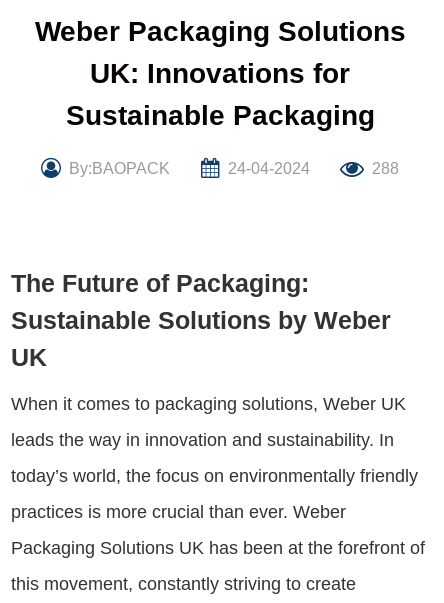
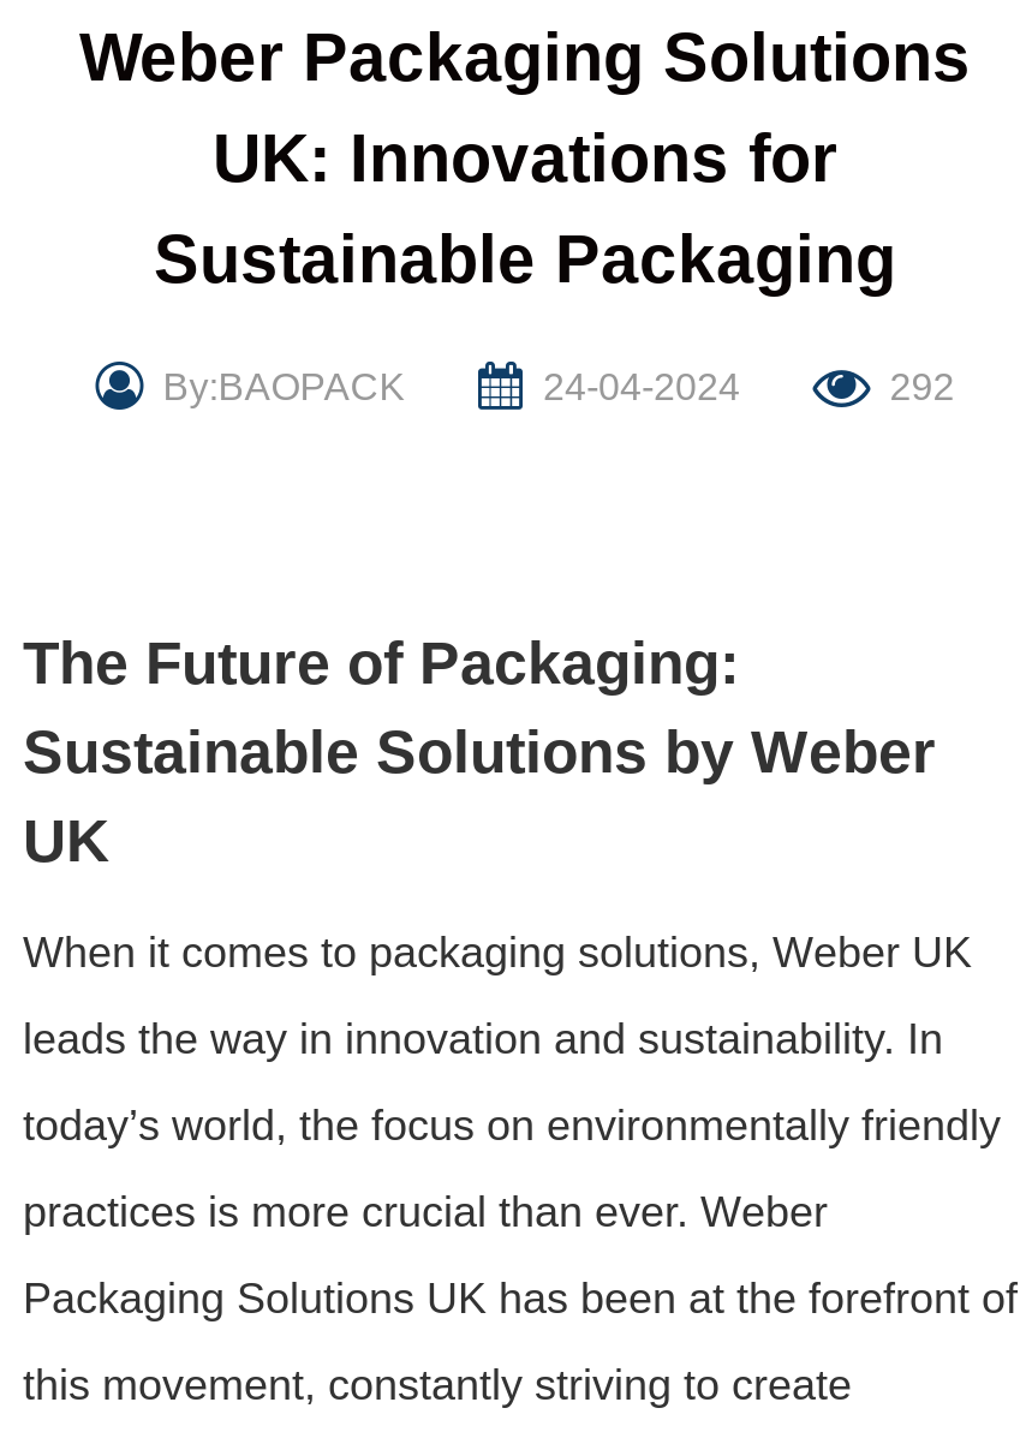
- 288
+ 292
